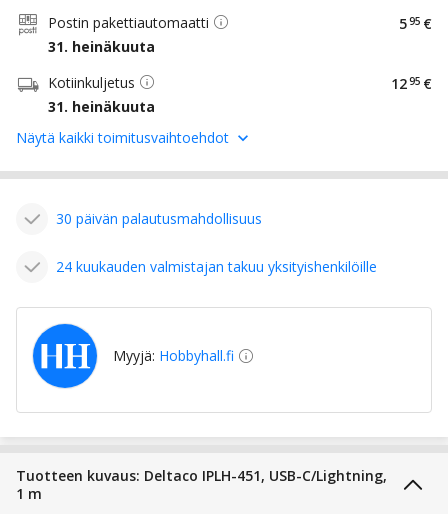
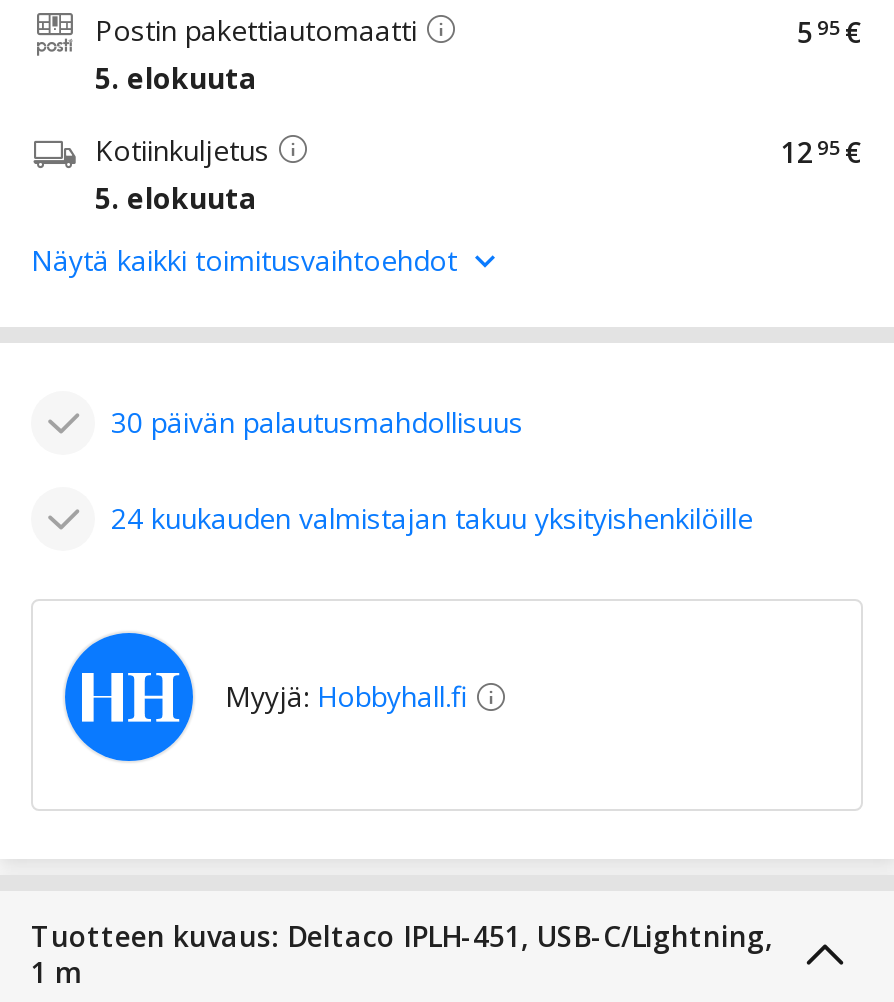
- 31. heinäkuuta
+ 5. elokuuta

- 31. heinäkuuta
+ 5. elokuuta
